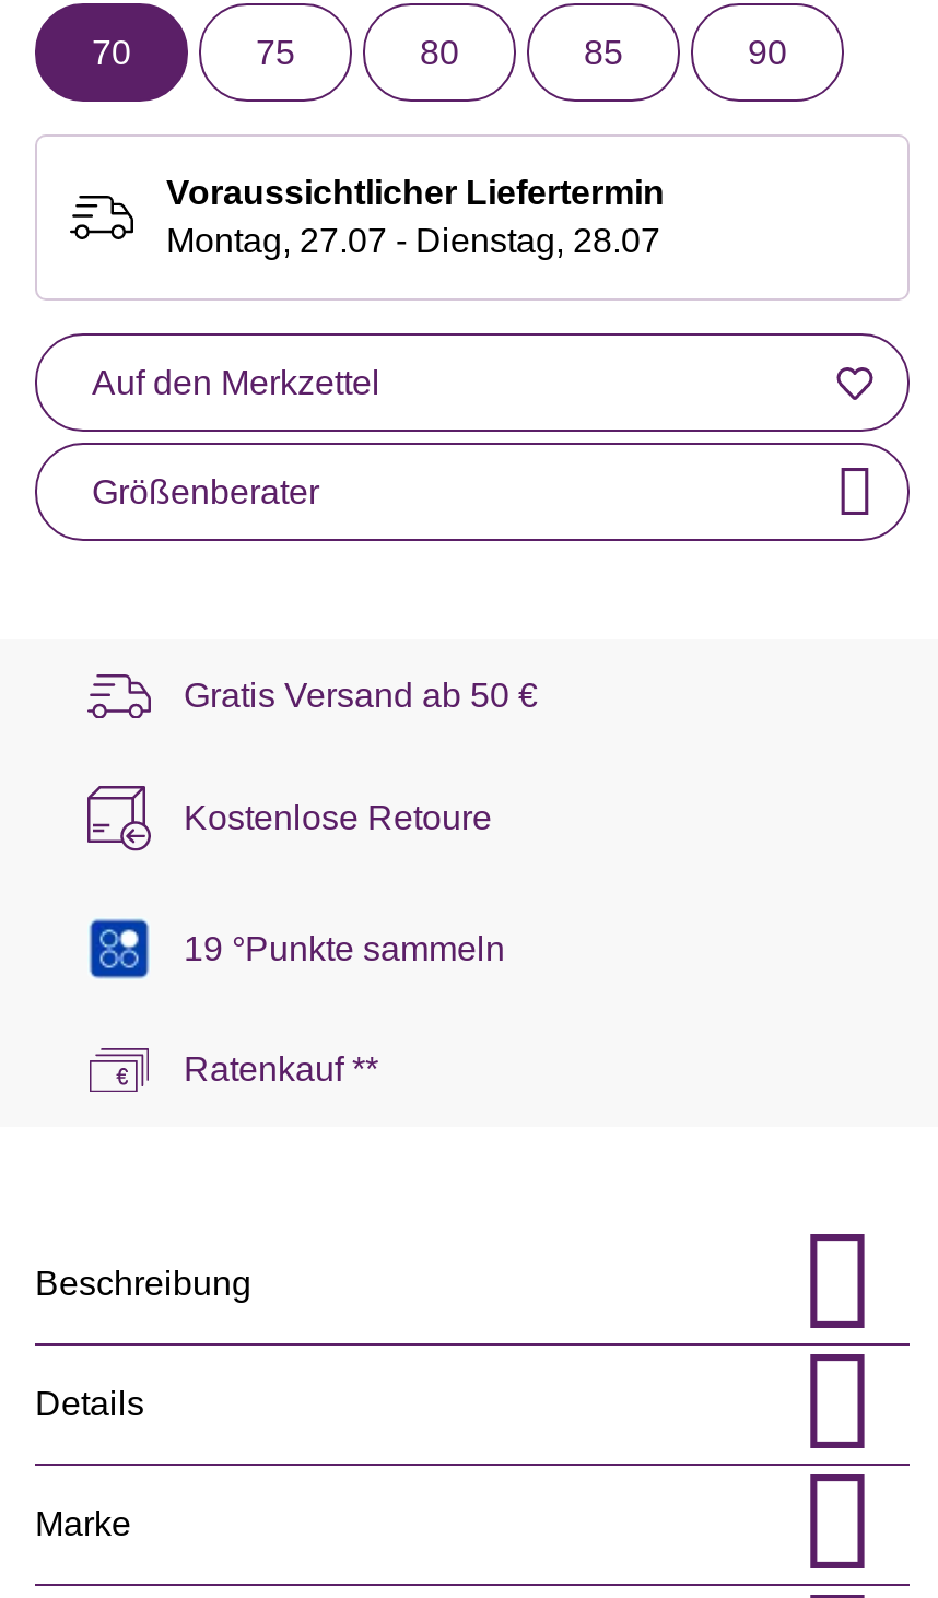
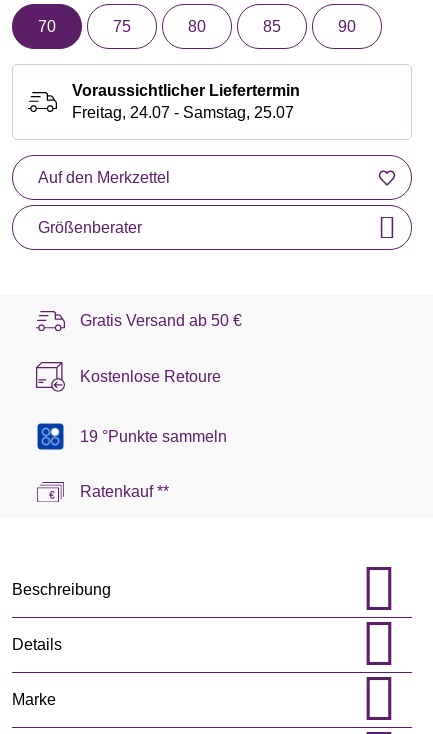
- Montag, 27.07 - Dienstag, 28.07
+ Freitag, 24.07 - Samstag, 25.07
